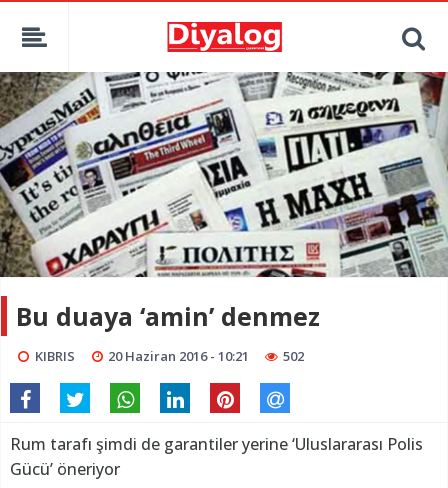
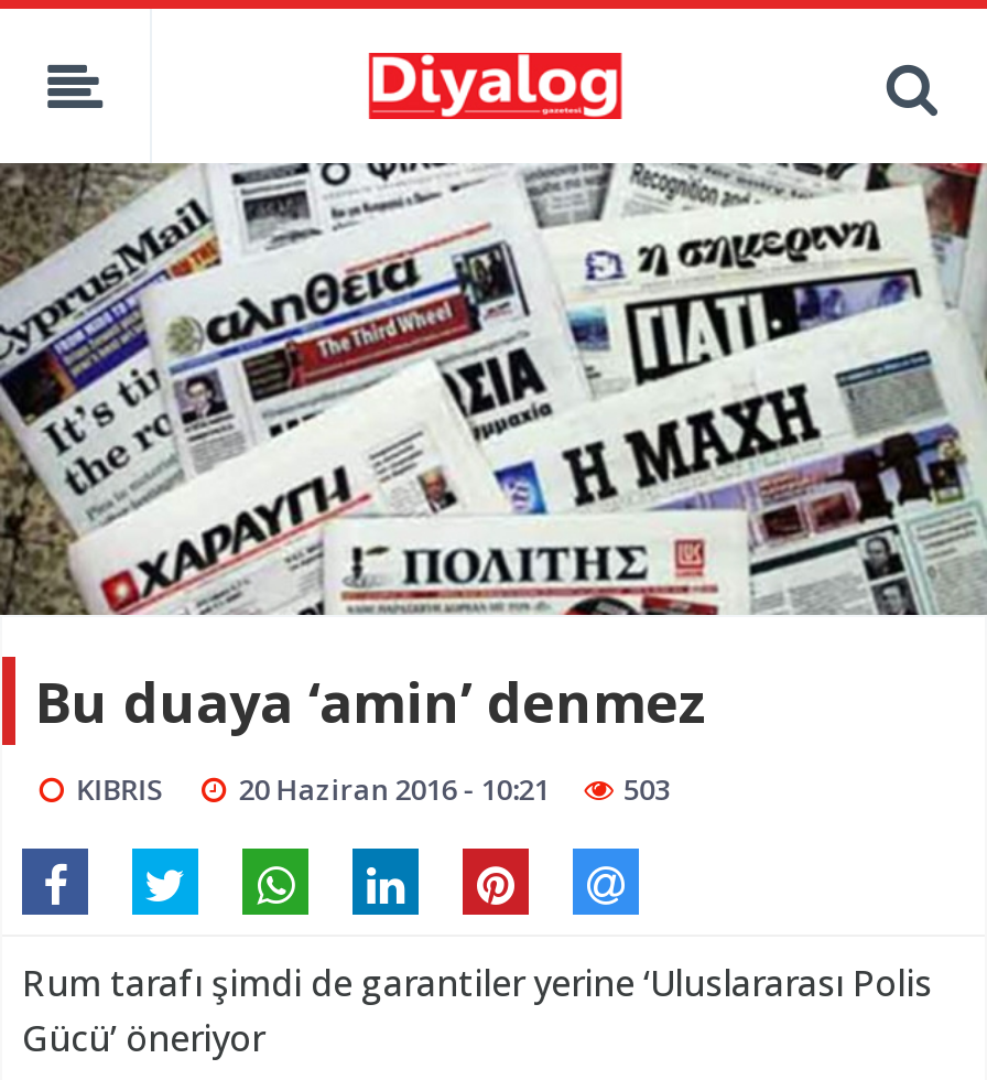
- KIBRIS 20 Haziran 2016 - 10:21 502
+ KIBRIS 20 Haziran 2016 - 10:21 503
